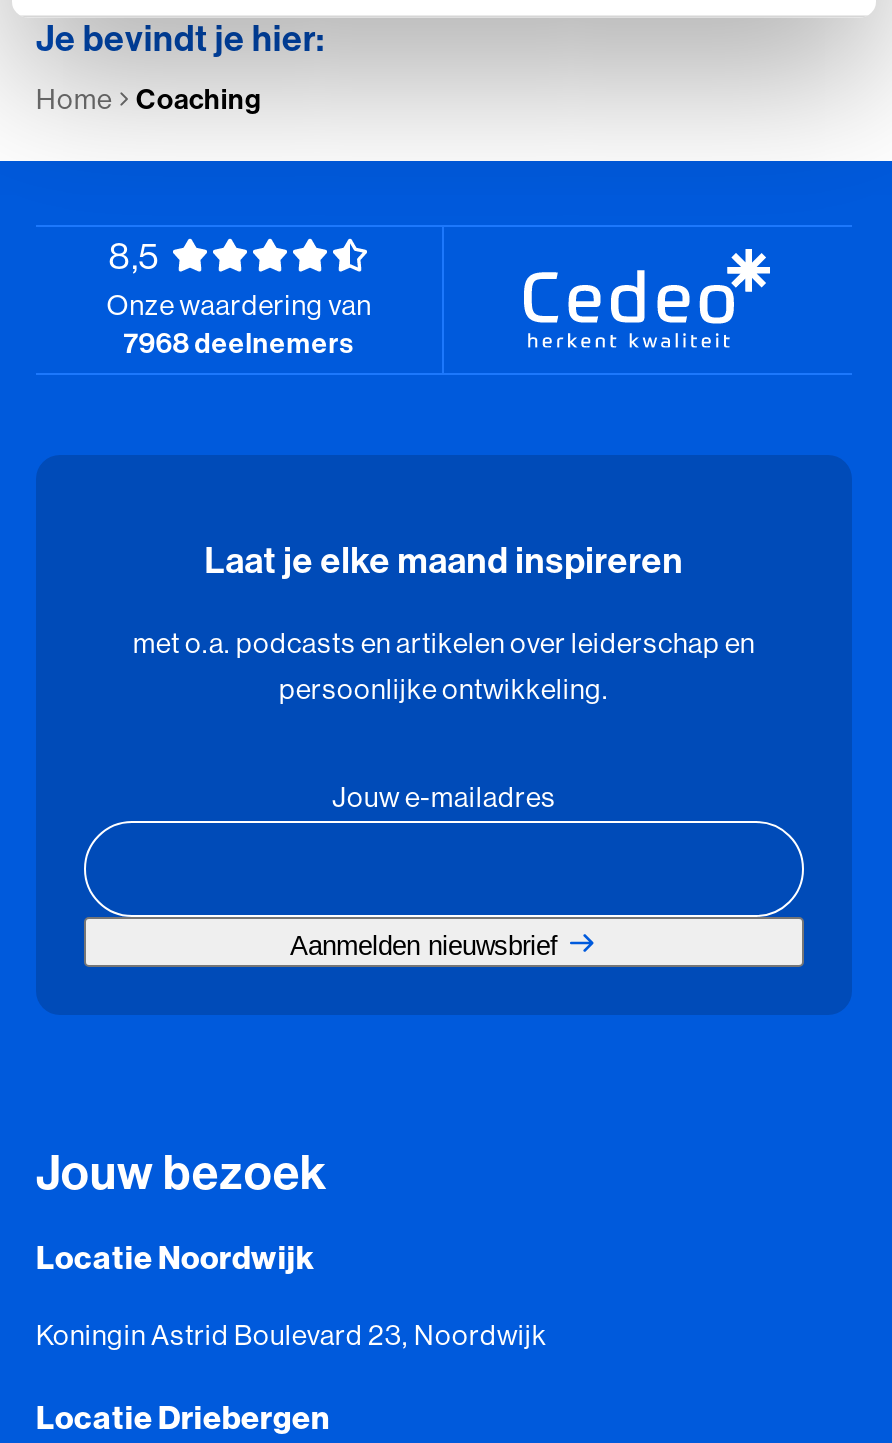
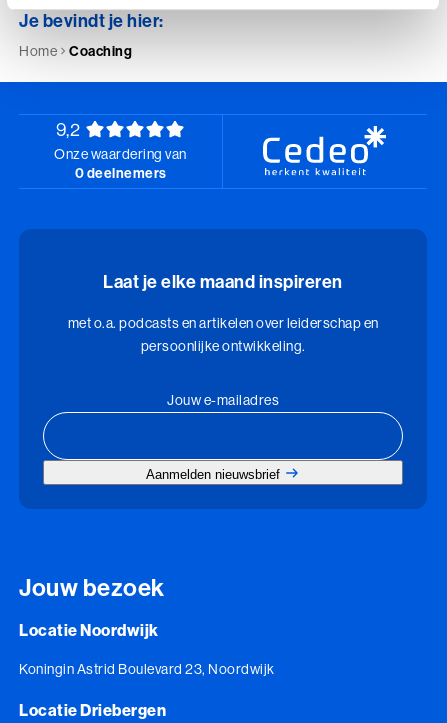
- 8,5
+ 9,2

- 7968 deelnemers
+ 0 deelnemers
